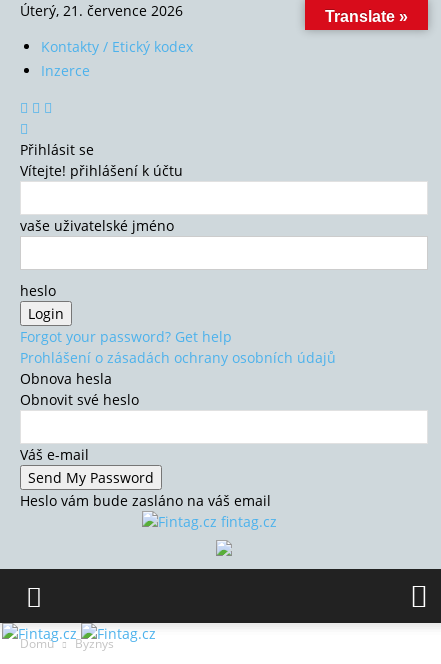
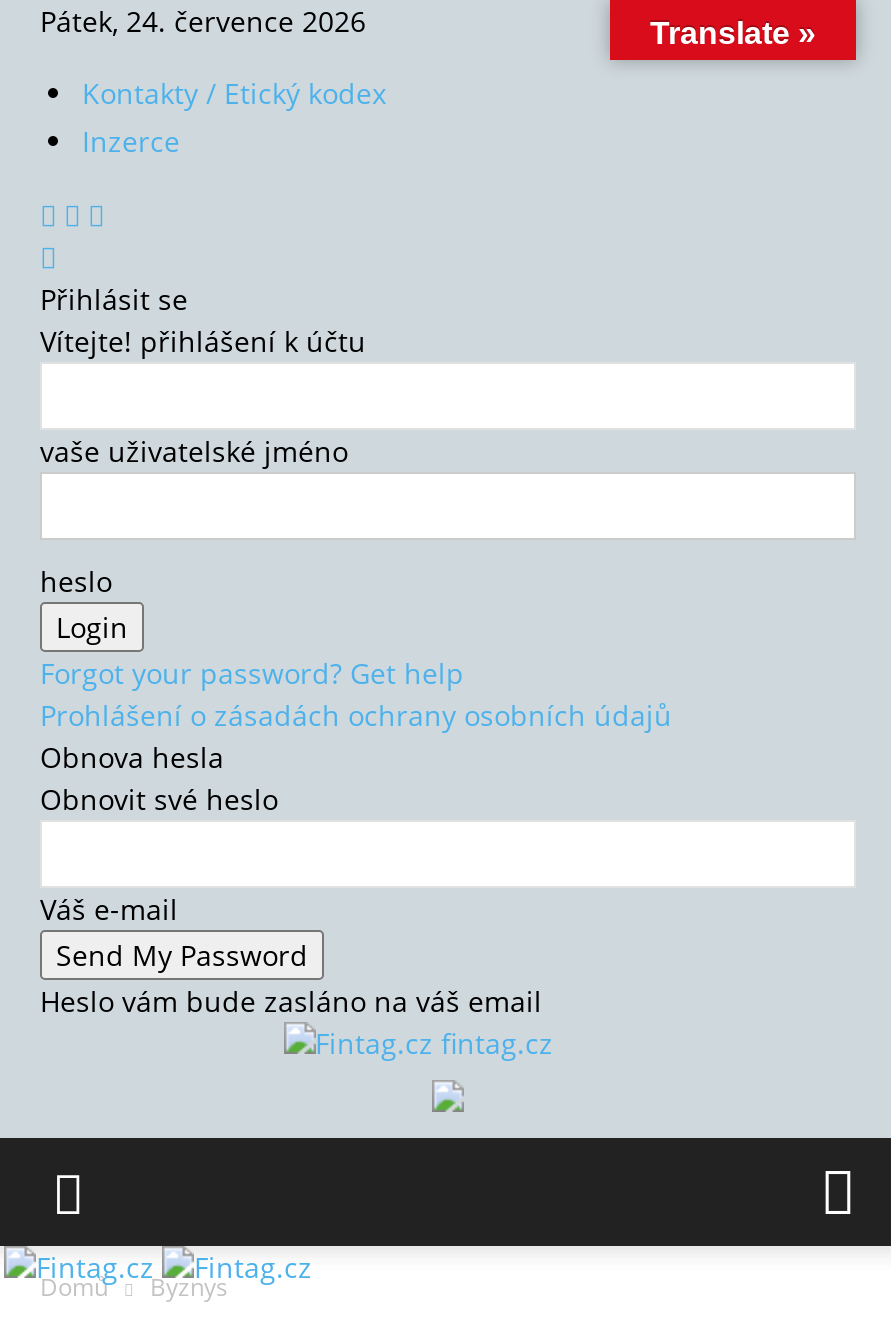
- Úterý, 21. července 2026
+ Pátek, 24. července 2026
